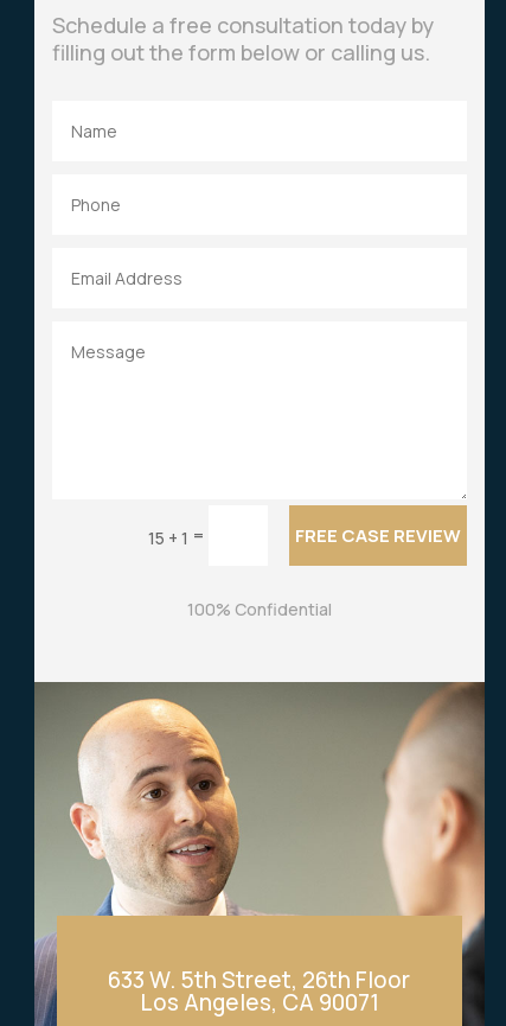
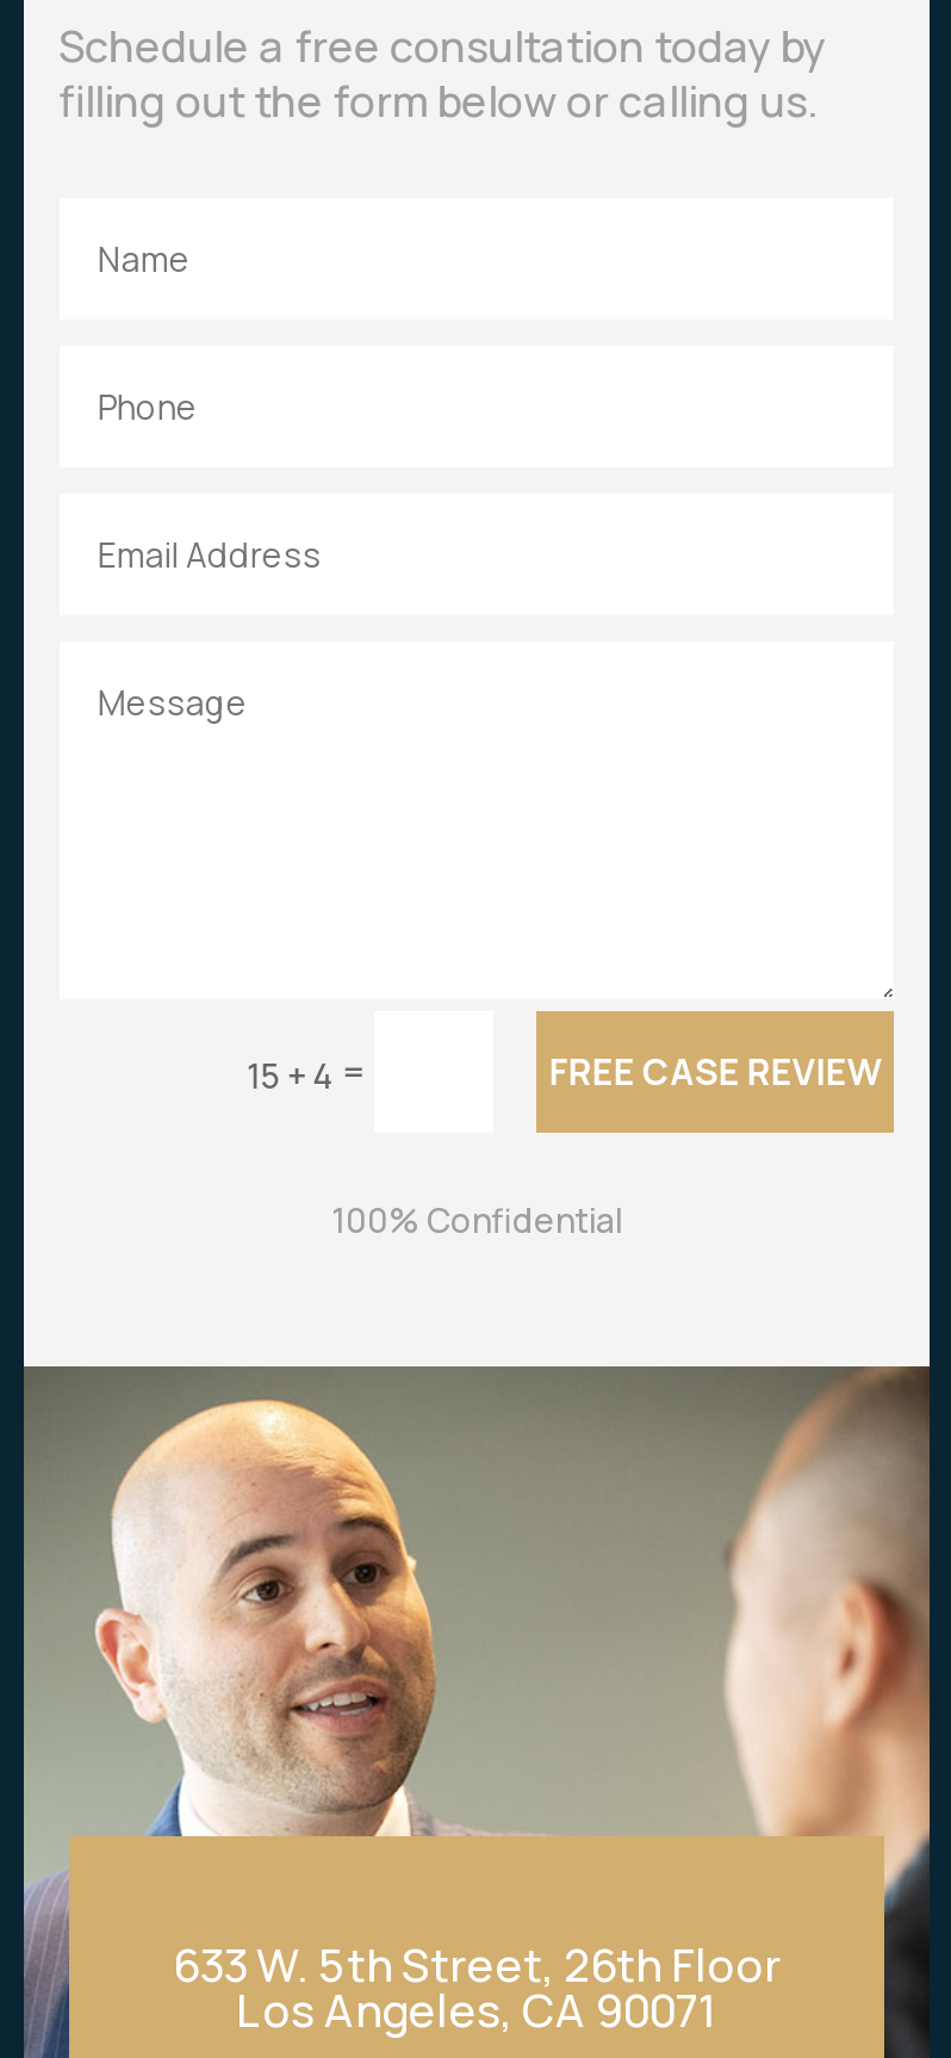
- 15 + 1 =
+ 15 + 4 =
